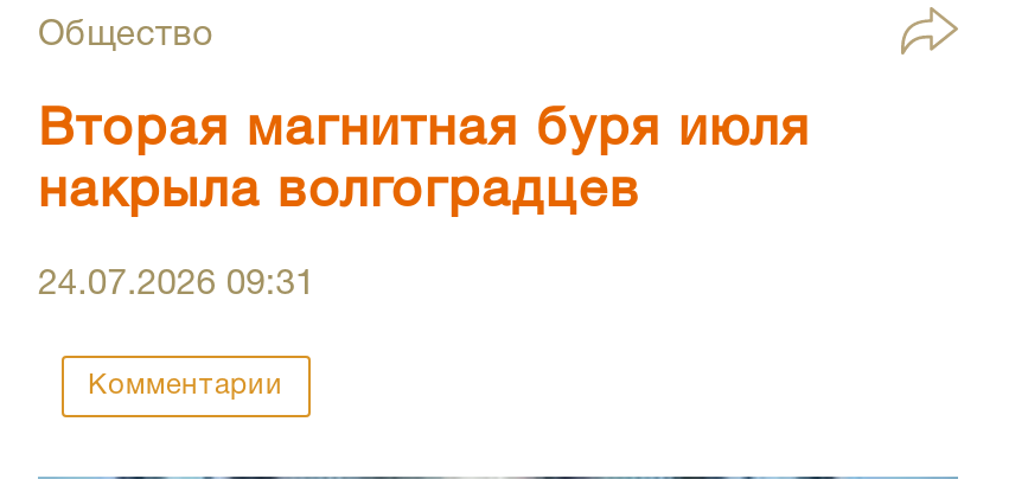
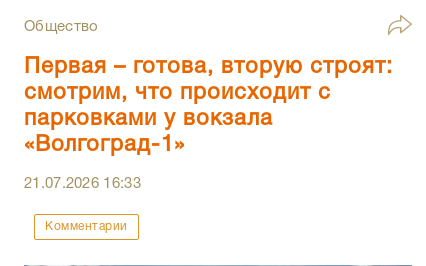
- Вторая магнитная буря июля
- накрыла волгоградцев
+ Первая – готова, вторую строят:
+ смотрим, что происходит с
+ парковками у вокзала
+ «Волгоград-1»

- 24.07.2026 09:31
+ 21.07.2026 16:33
